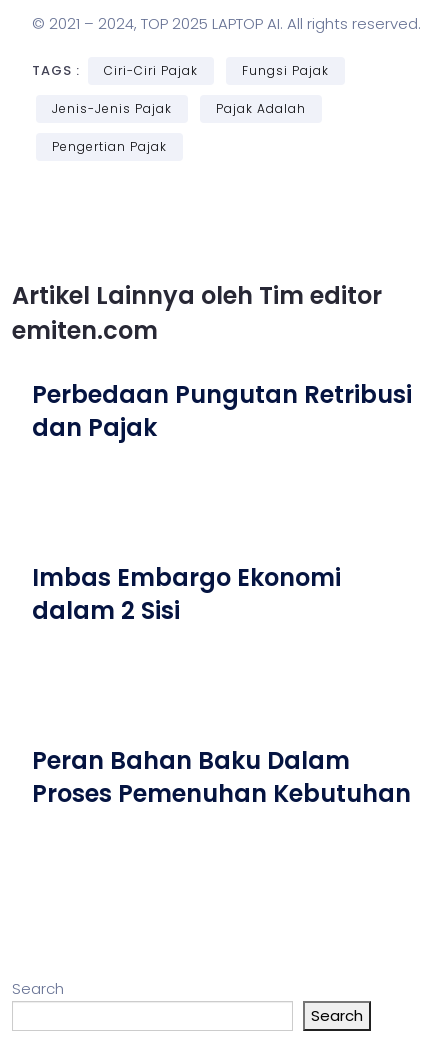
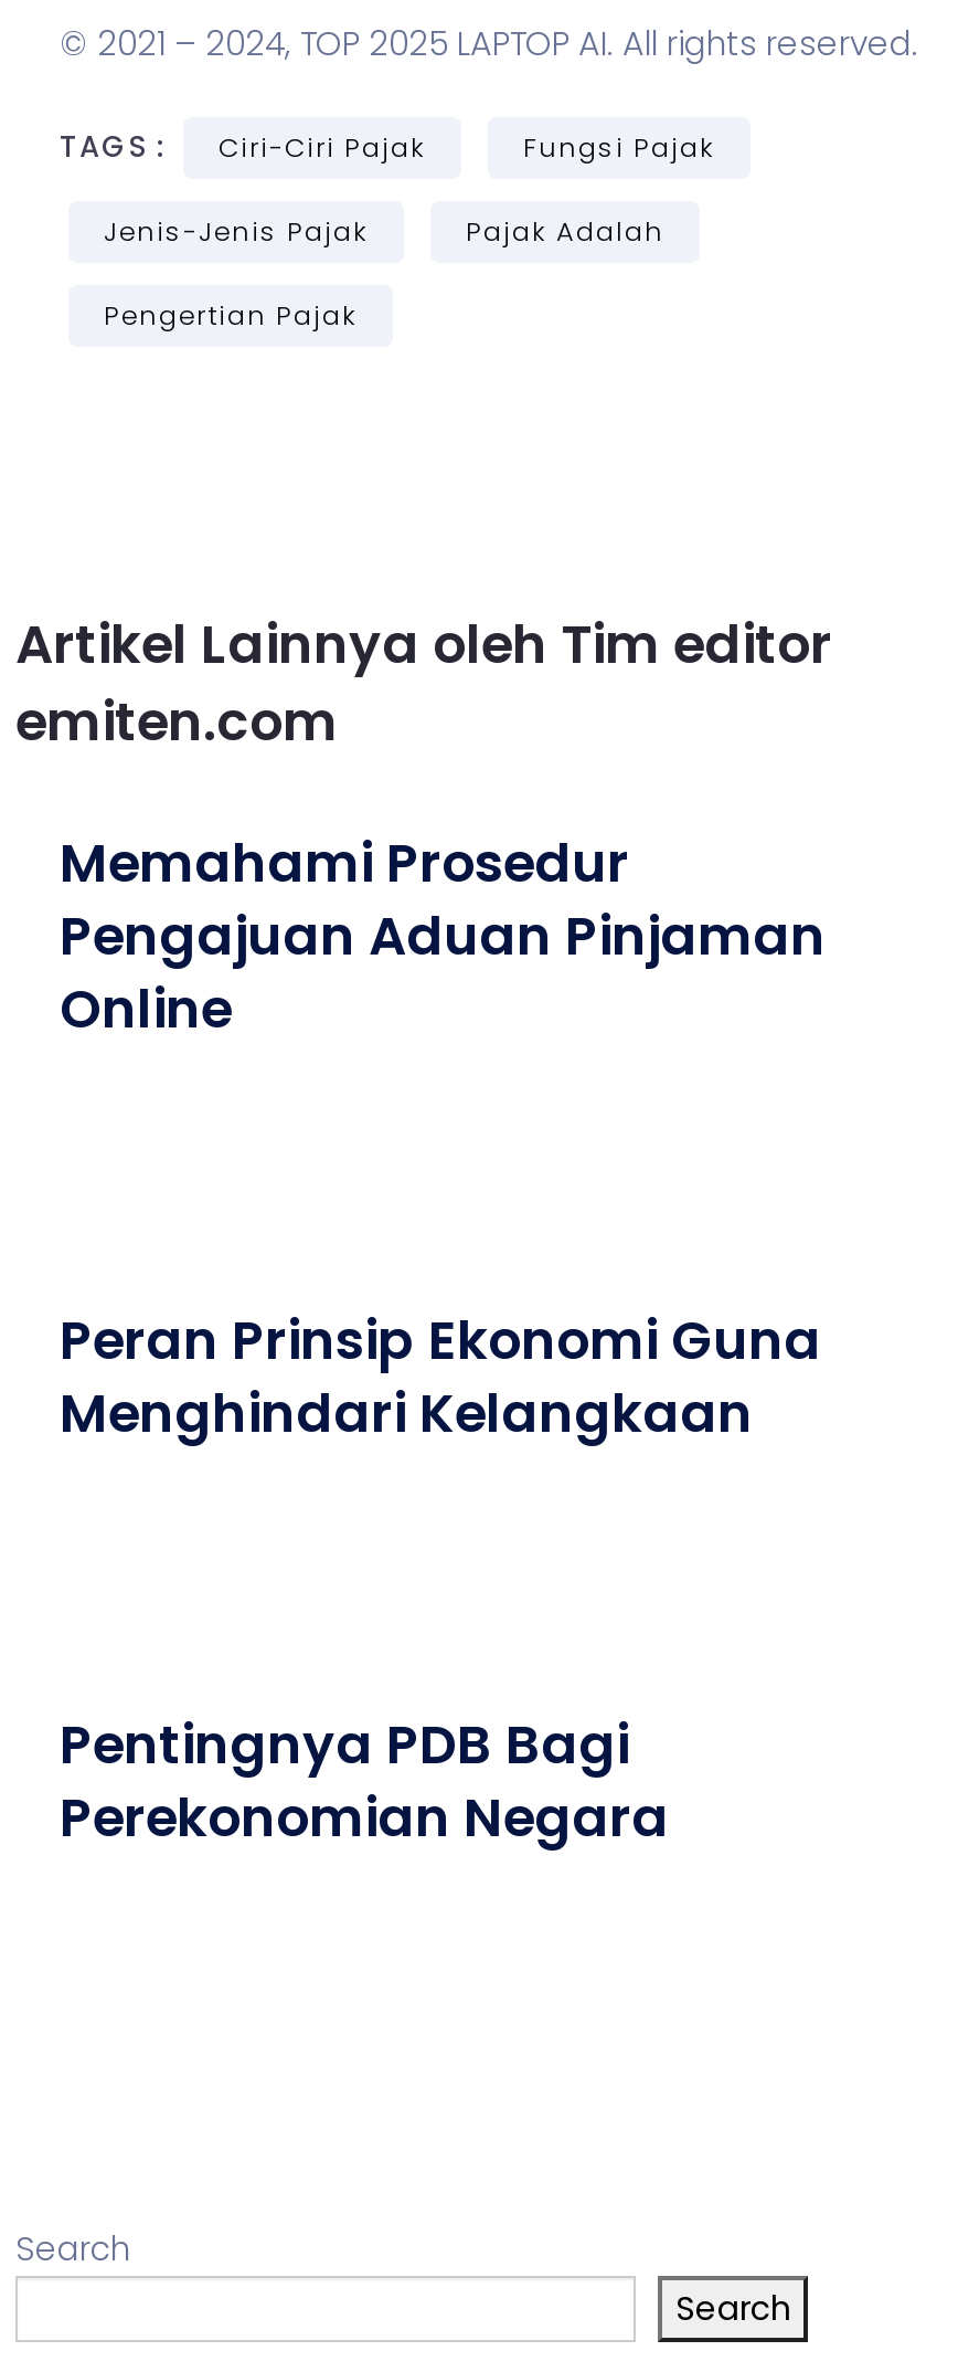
- Perbedaan Pungutan Retribusi
- dan Pajak
+ Memahami Prosedur
+ Pengajuan Aduan Pinjaman
+ Online

- Imbas Embargo Ekonomi
- dalam 2 Sisi
+ Peran Prinsip Ekonomi Guna
+ Menghindari Kelangkaan

- Peran Bahan Baku Dalam
- Proses Pemenuhan Kebutuhan
+ Pentingnya PDB Bagi
+ Perekonomian Negara
